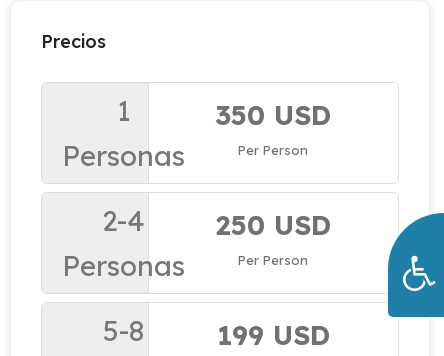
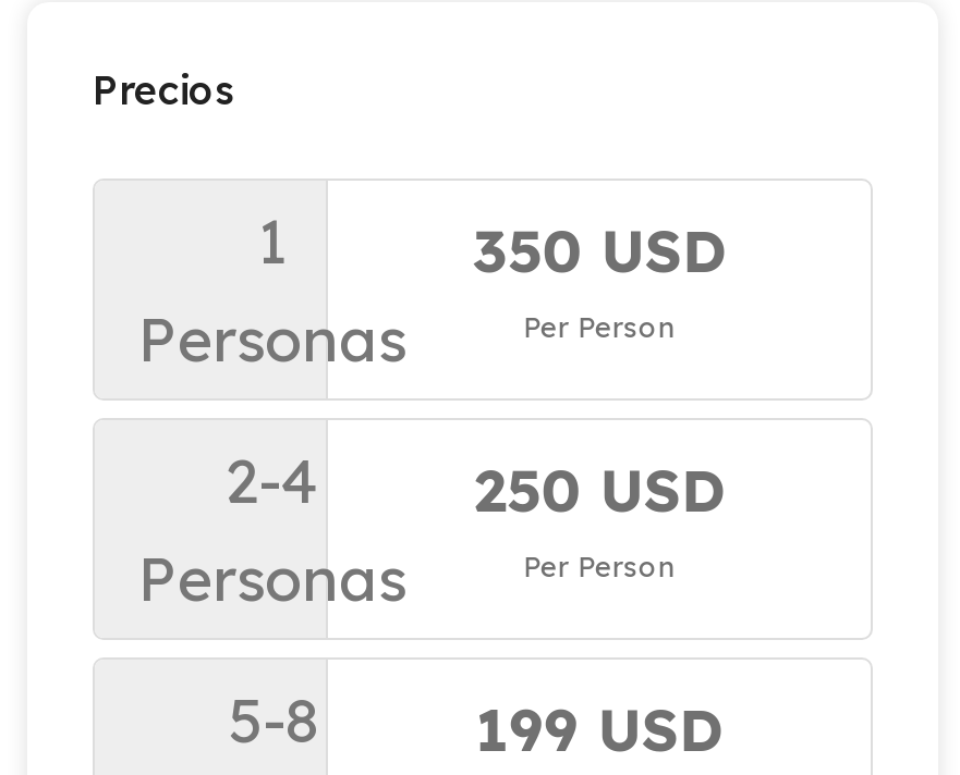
- [image]
